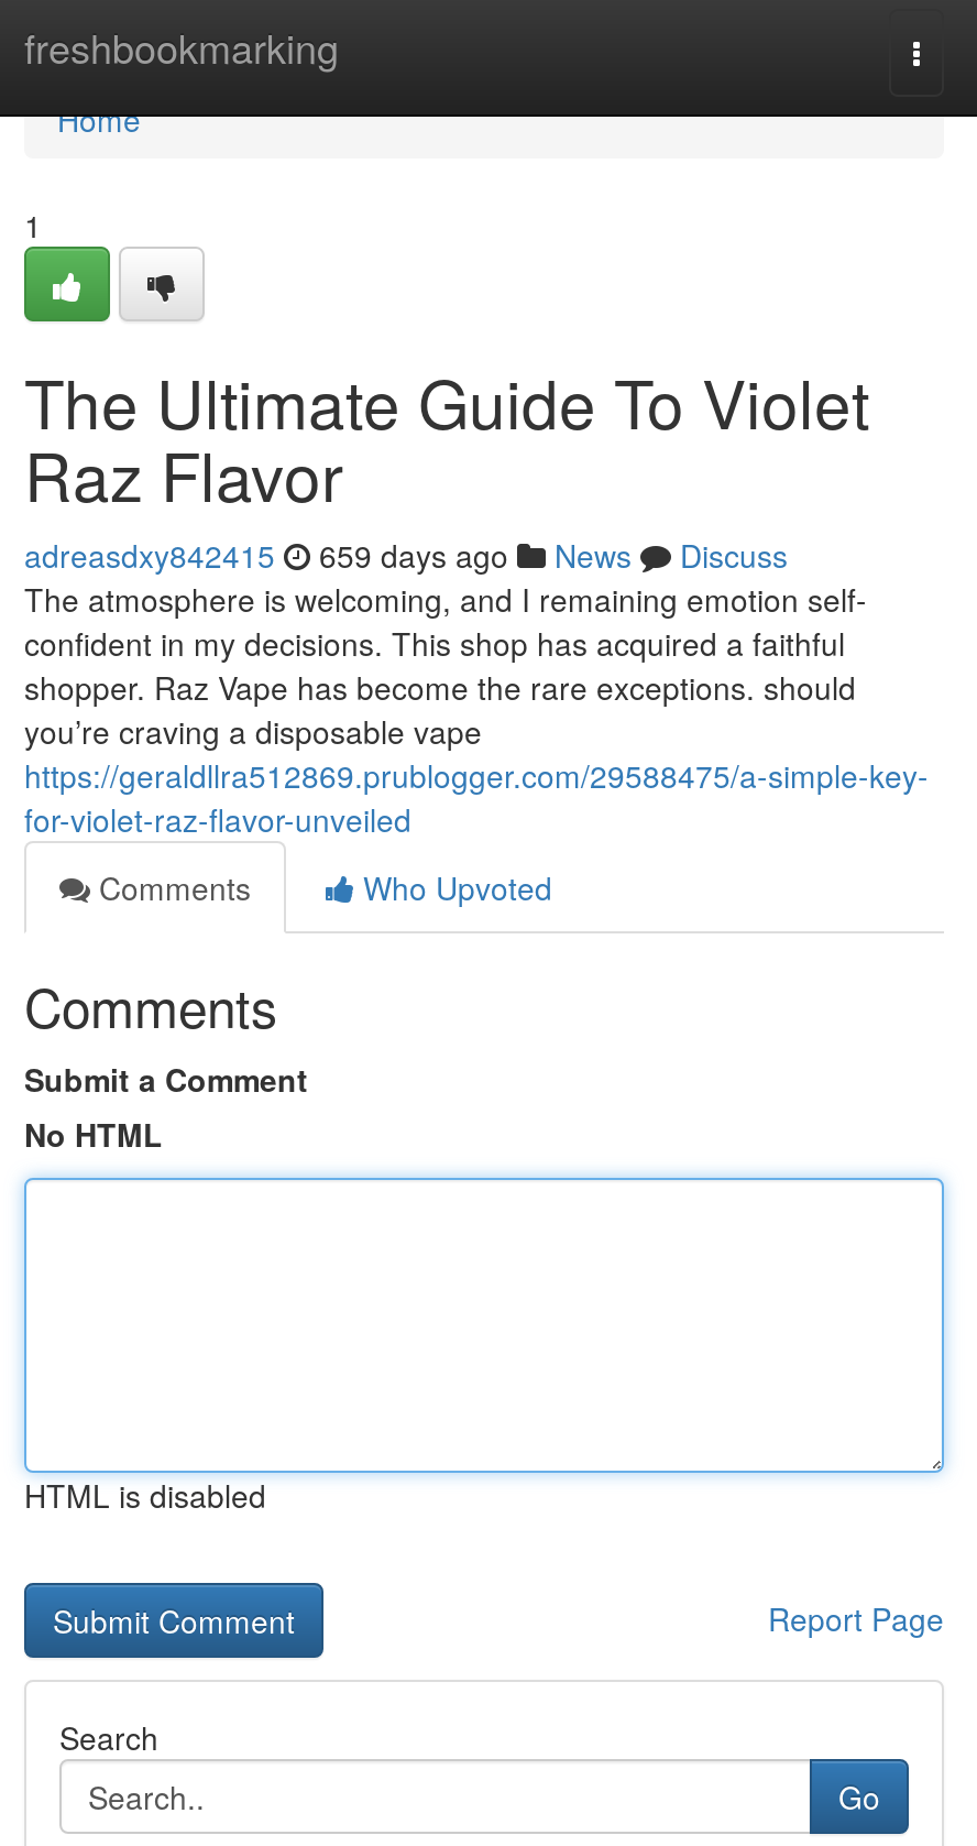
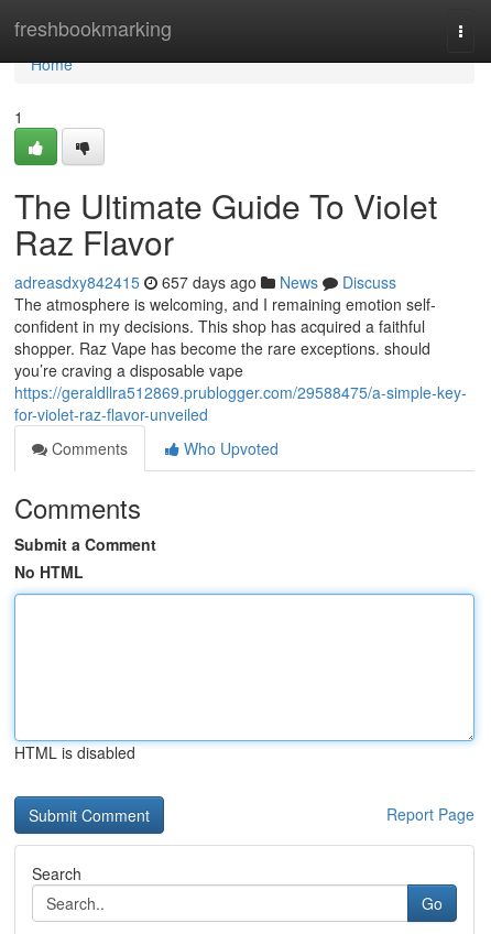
- adreasdxy842415 659 days ago News Discuss
+ adreasdxy842415 657 days ago News Discuss
